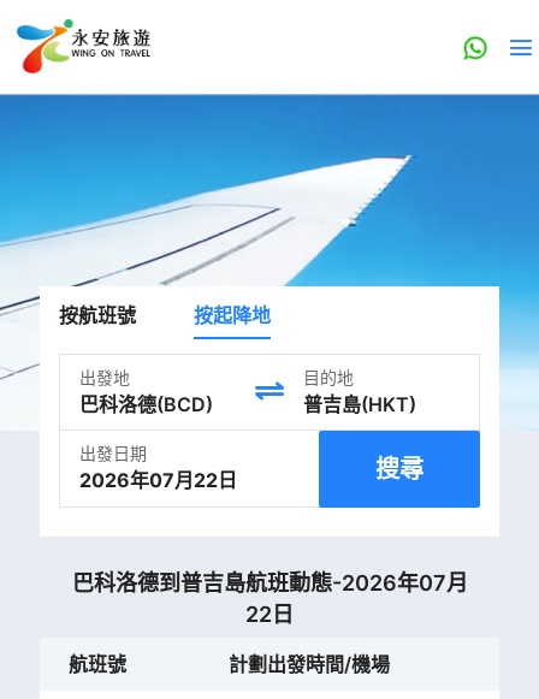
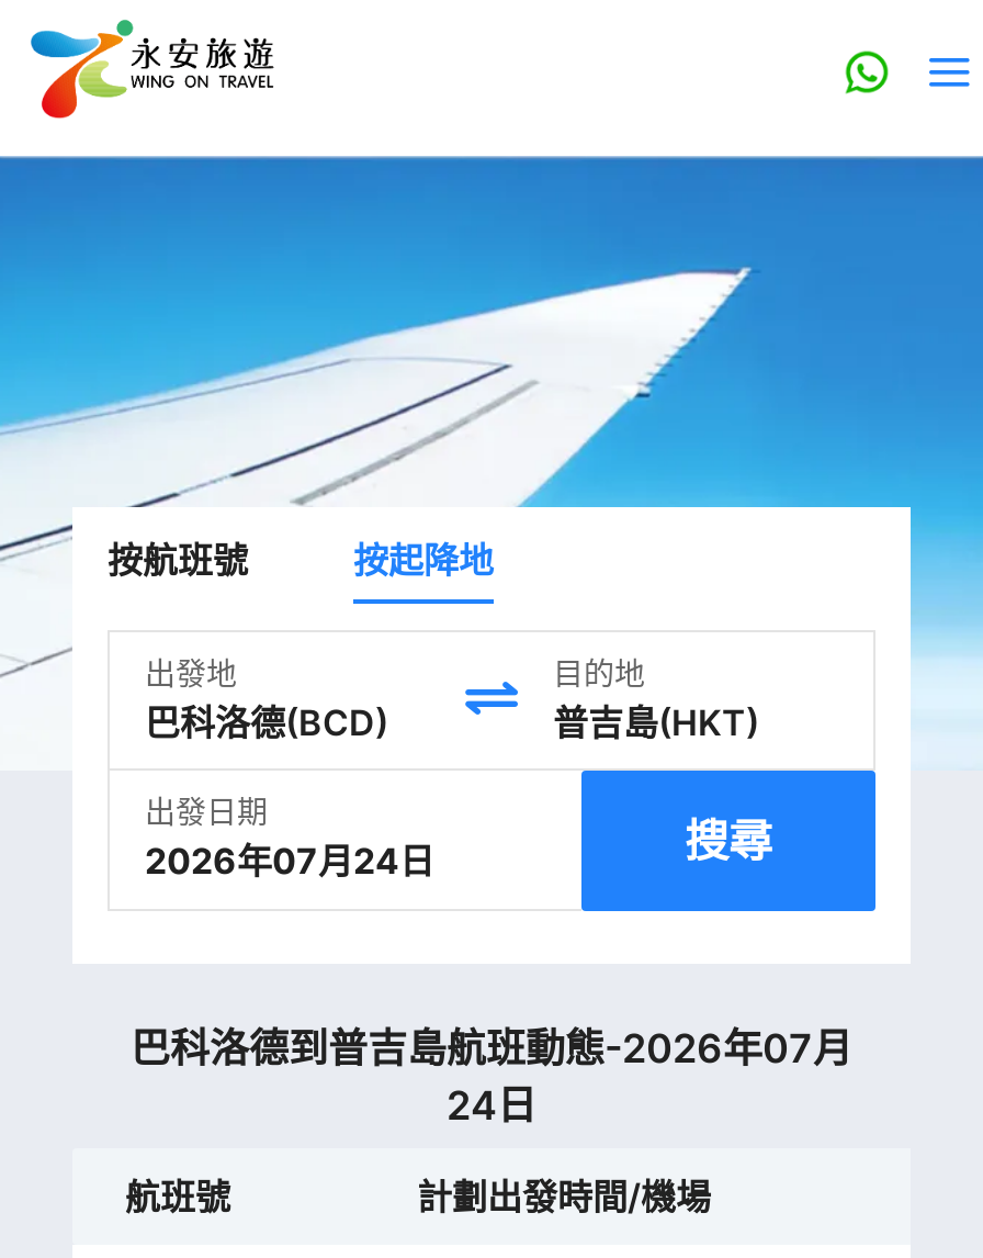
- 2026年07月22日
+ 2026年07月24日

- 22日
+ 24日
